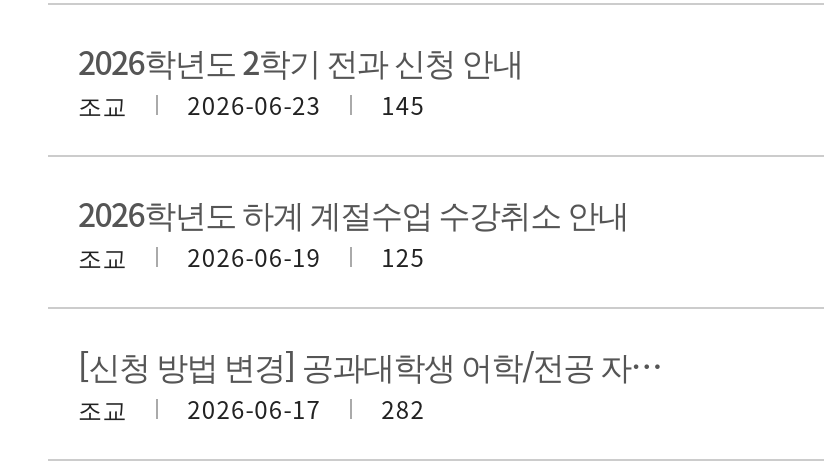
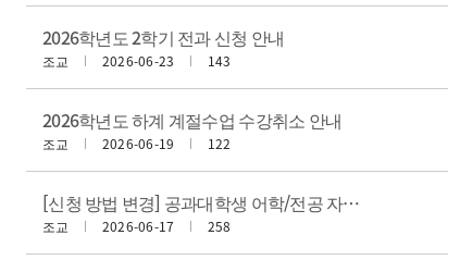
- 조교 2026-06-23 145
+ 조교 2026-06-23 143

- 조교 2026-06-19 125
+ 조교 2026-06-19 122

- 조교 2026-06-17 282
+ 조교 2026-06-17 258
